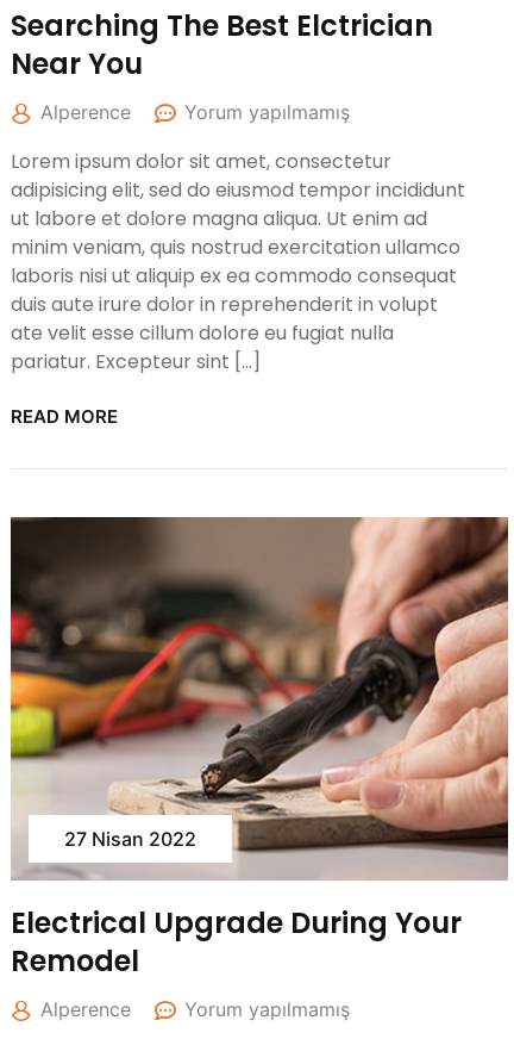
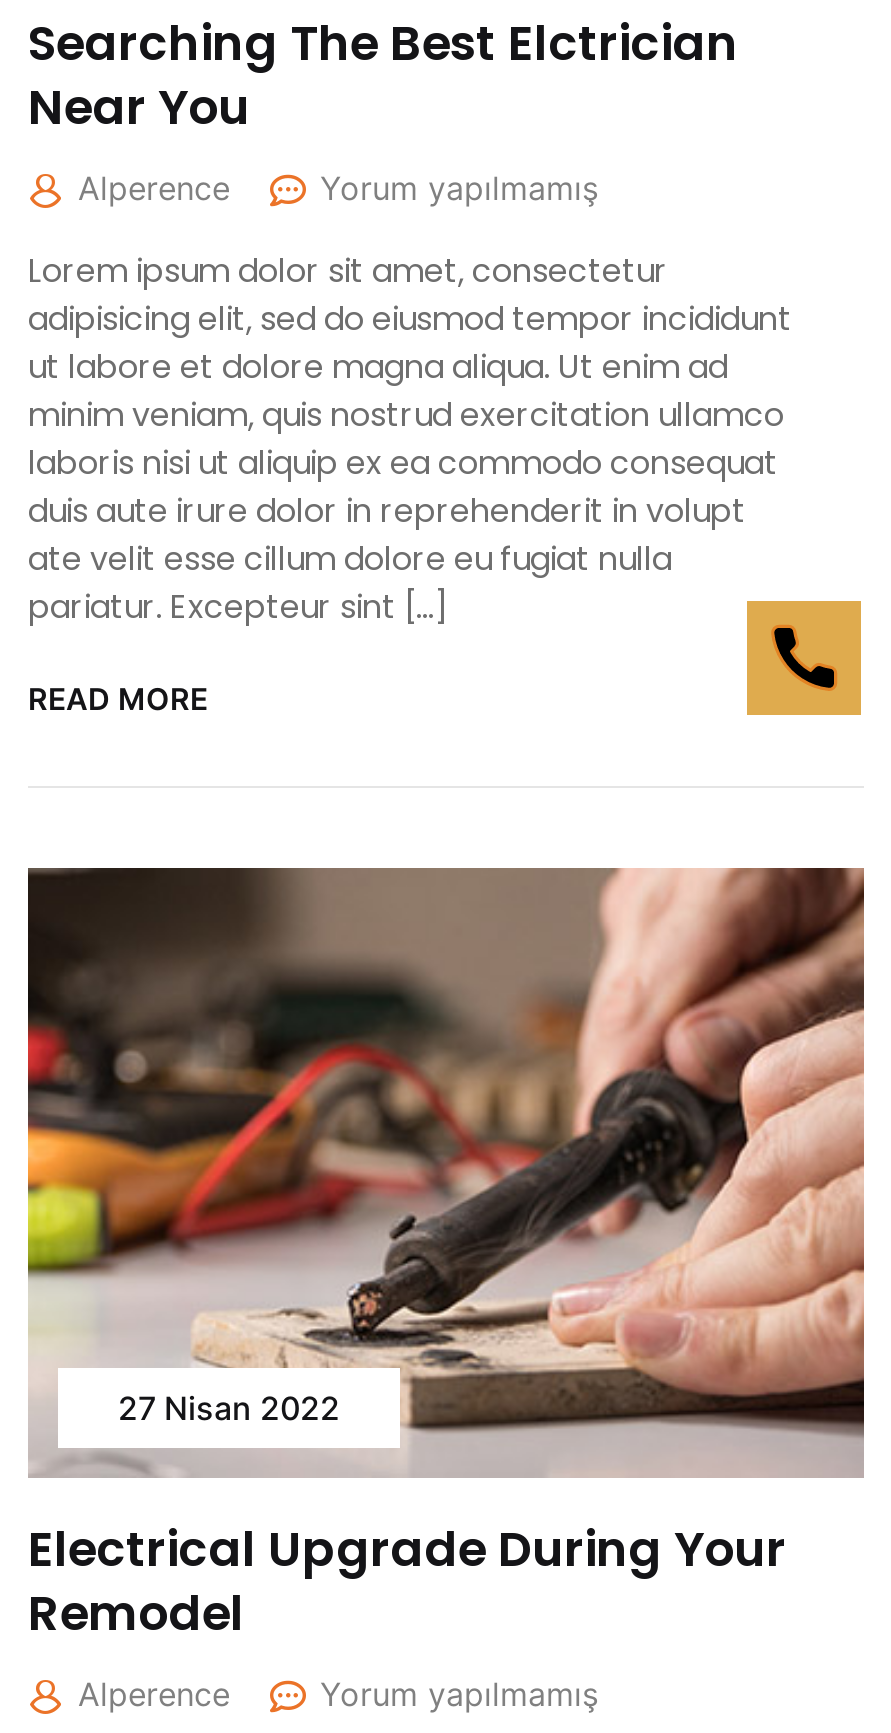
+ [image]
